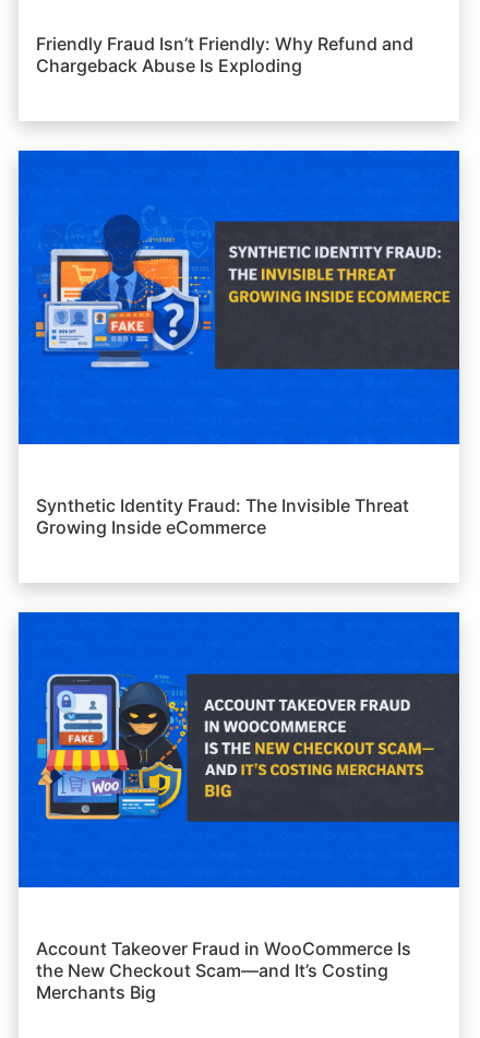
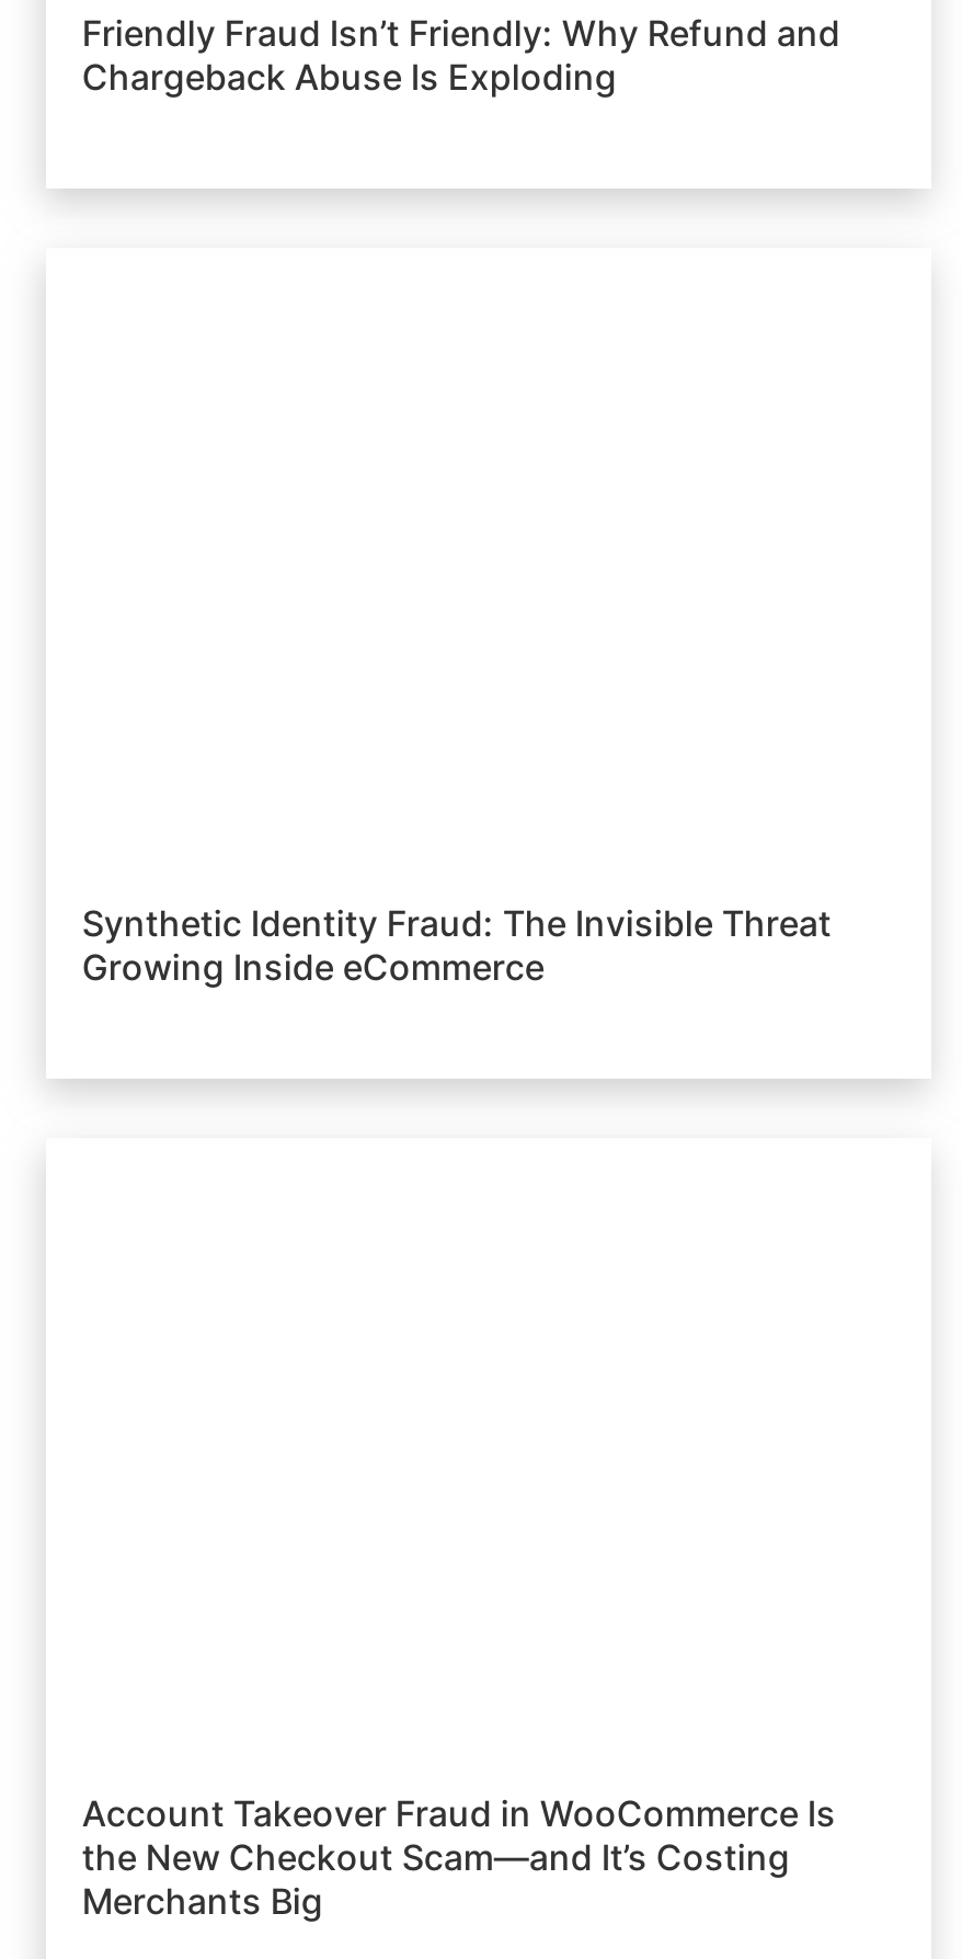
- [image]

- [image]
